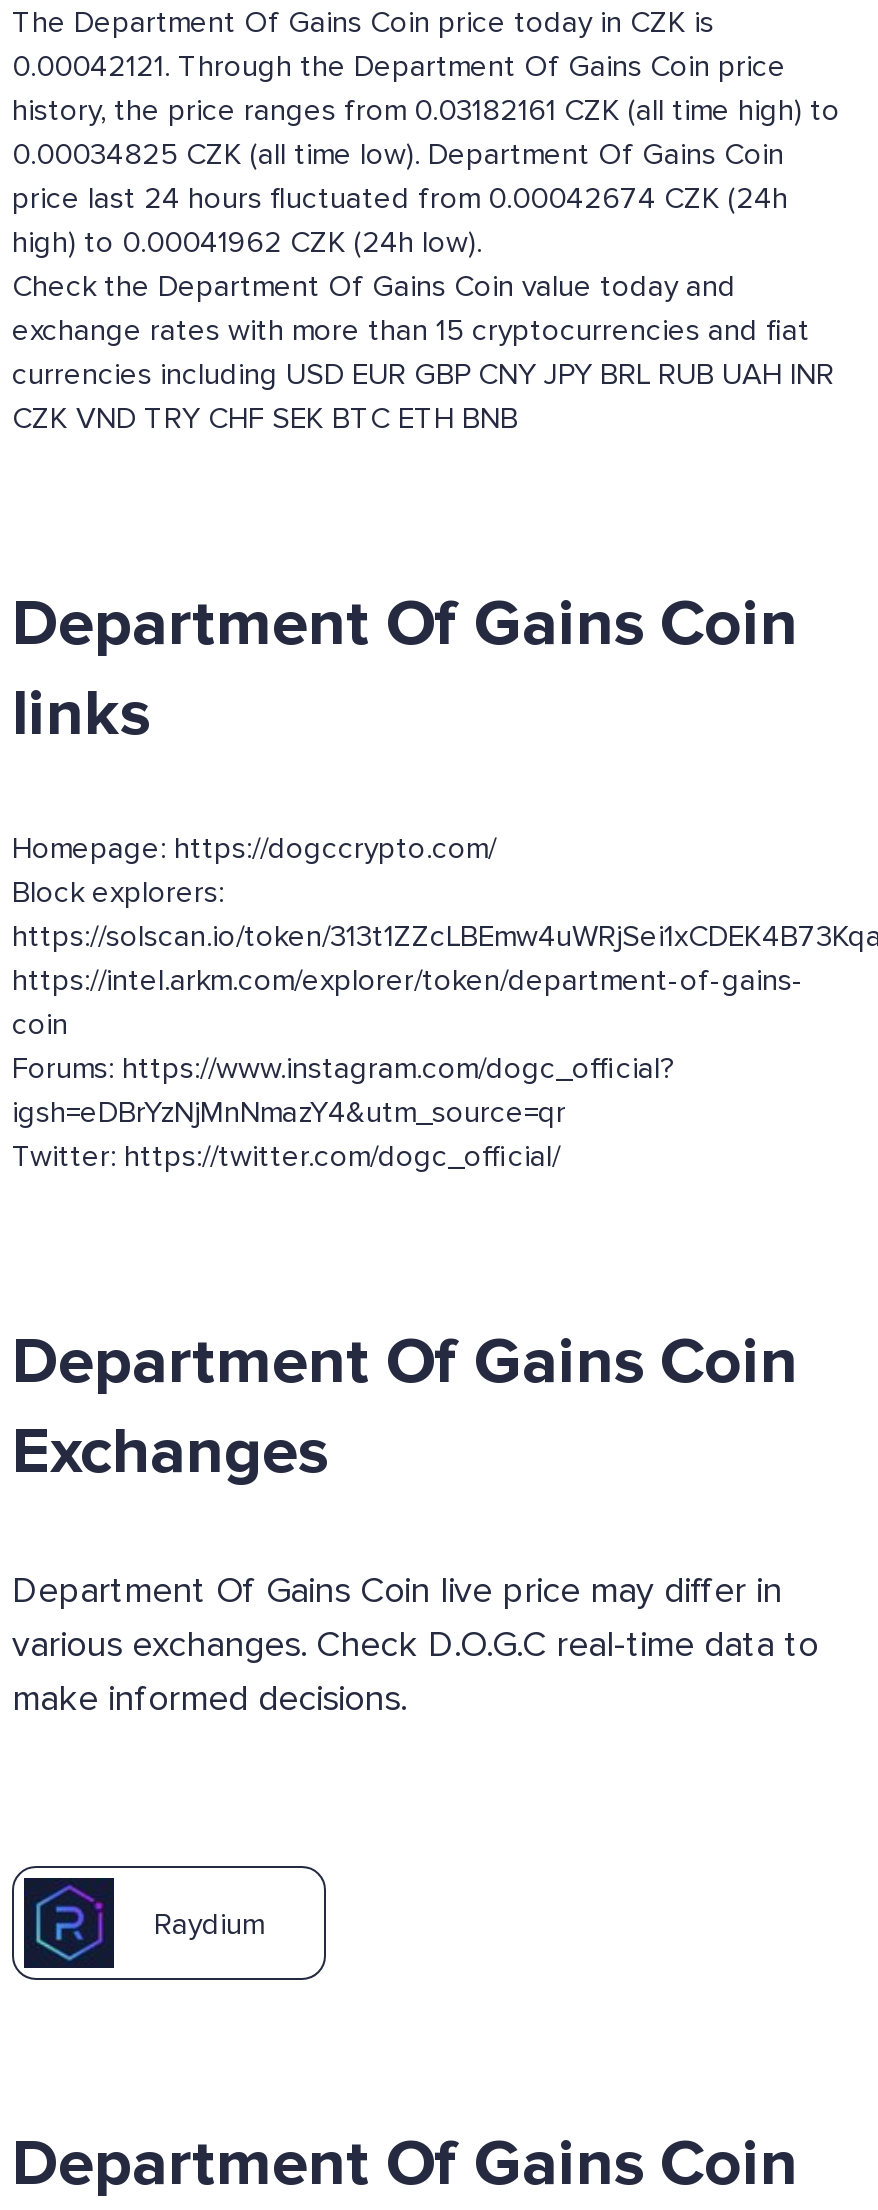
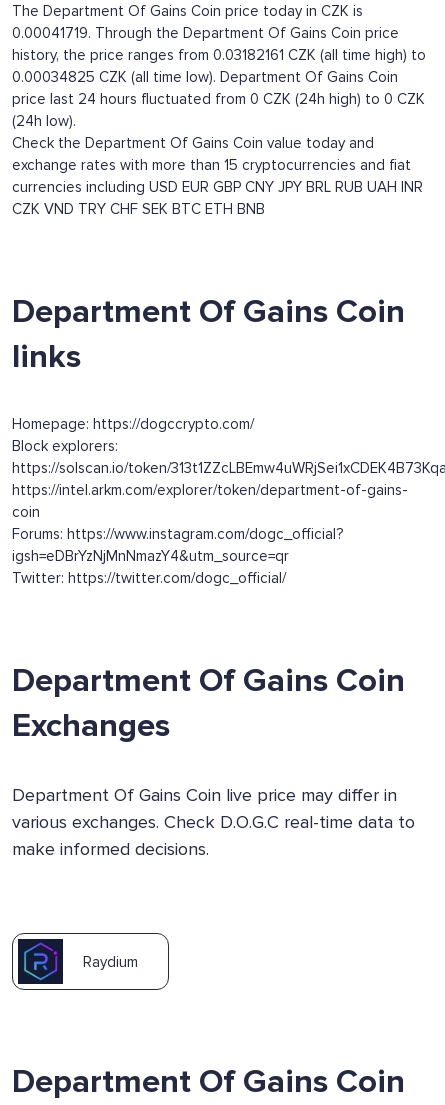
- 0.00042121. Through the Department Of Gains Coin price
+ 0.00041719. Through the Department Of Gains Coin price

- price last 24 hours fluctuated from 0.00042674 CZK (24h
- high) to 0.00041962 CZK (24h low).
+ price last 24 hours fluctuated from 0 CZK (24h high) to 0 CZK
+ (24h low).
